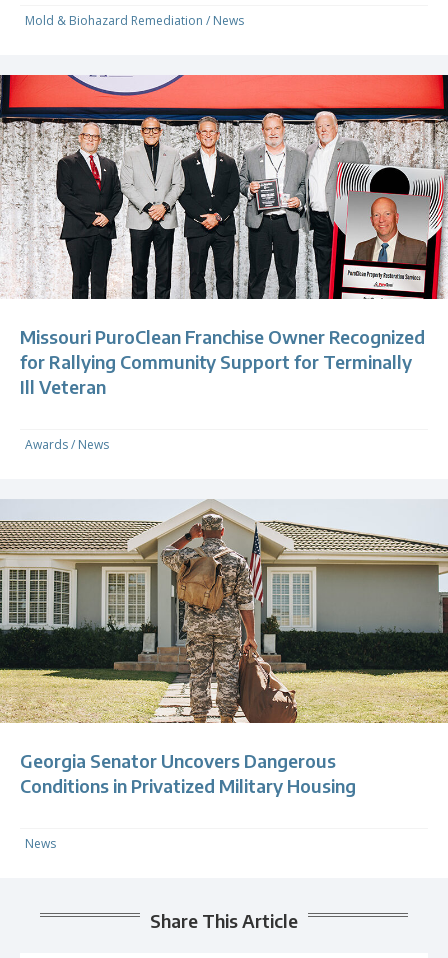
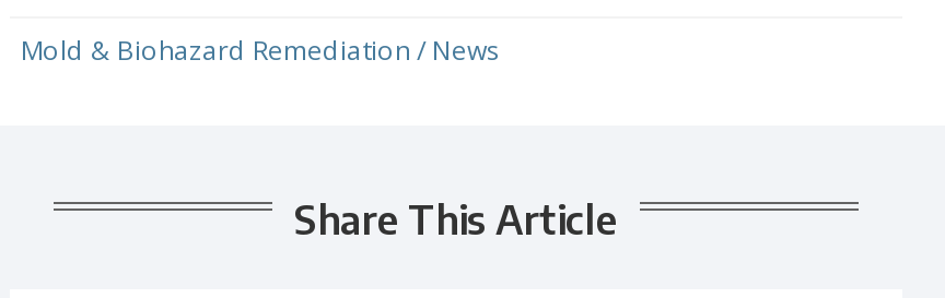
- [image]
- Missouri PuroClean Franchise Owner Recognized
- for Rallying Community Support for Terminally
- Ill Veteran
- Awards / News

- [image]
- Georgia Senator Uncovers Dangerous
- Conditions in Privatized Military Housing
- News
